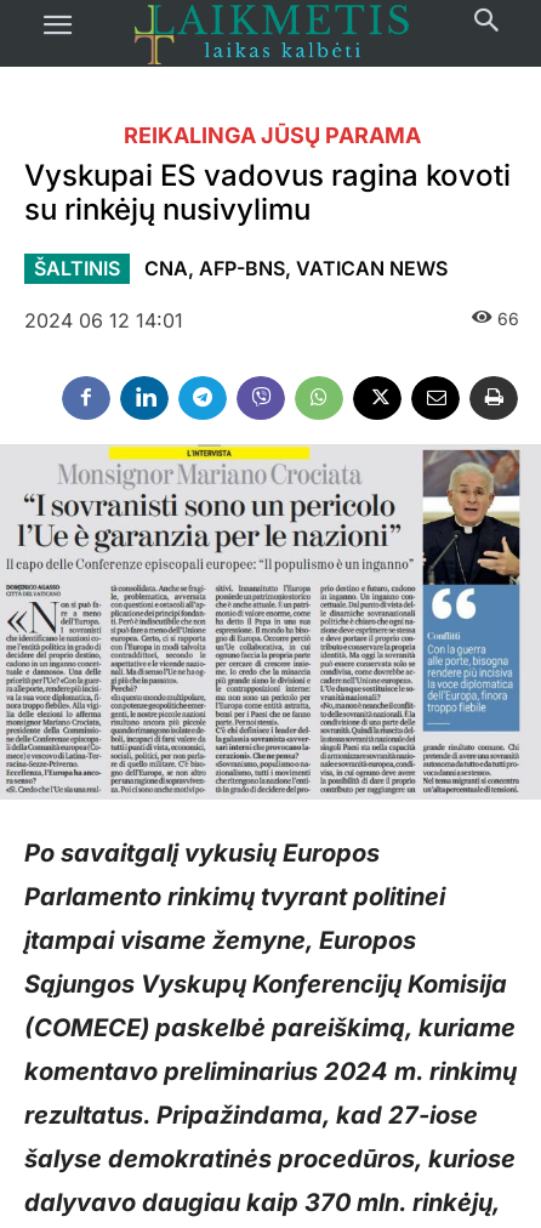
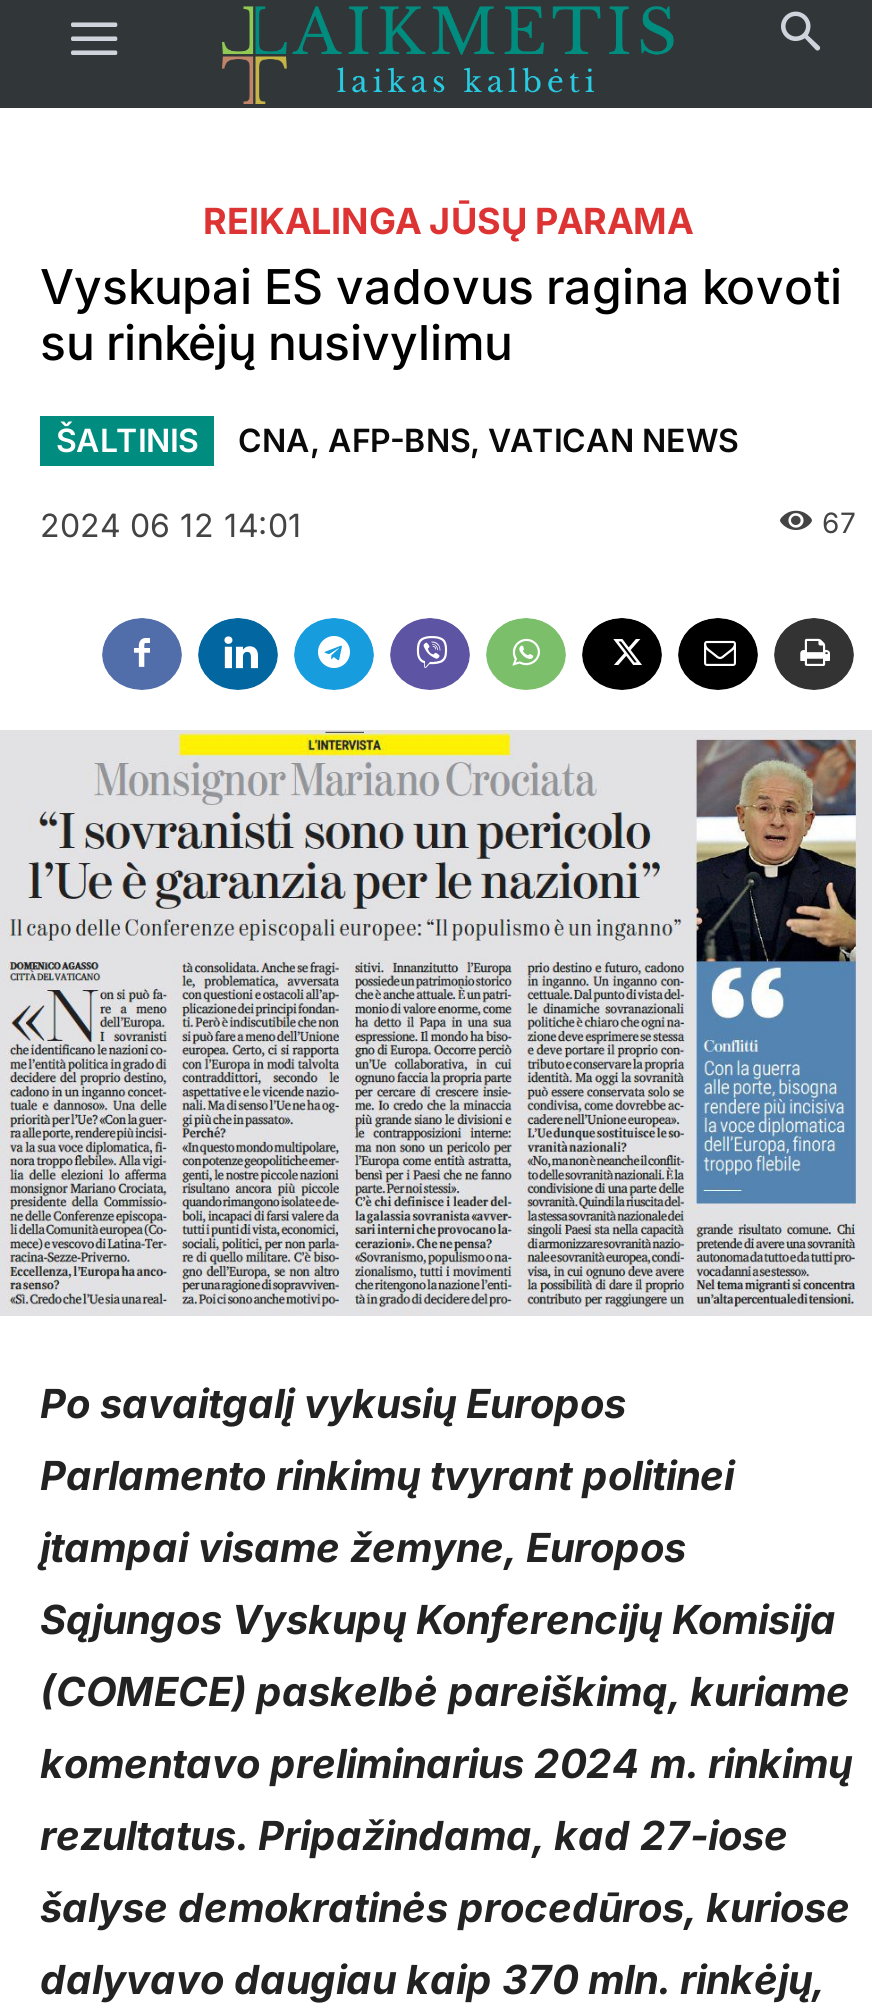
- 66
+ 67
